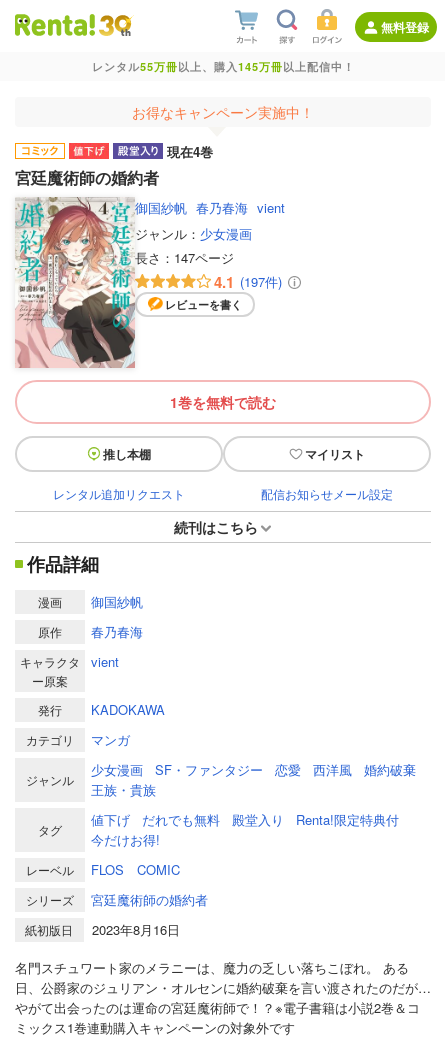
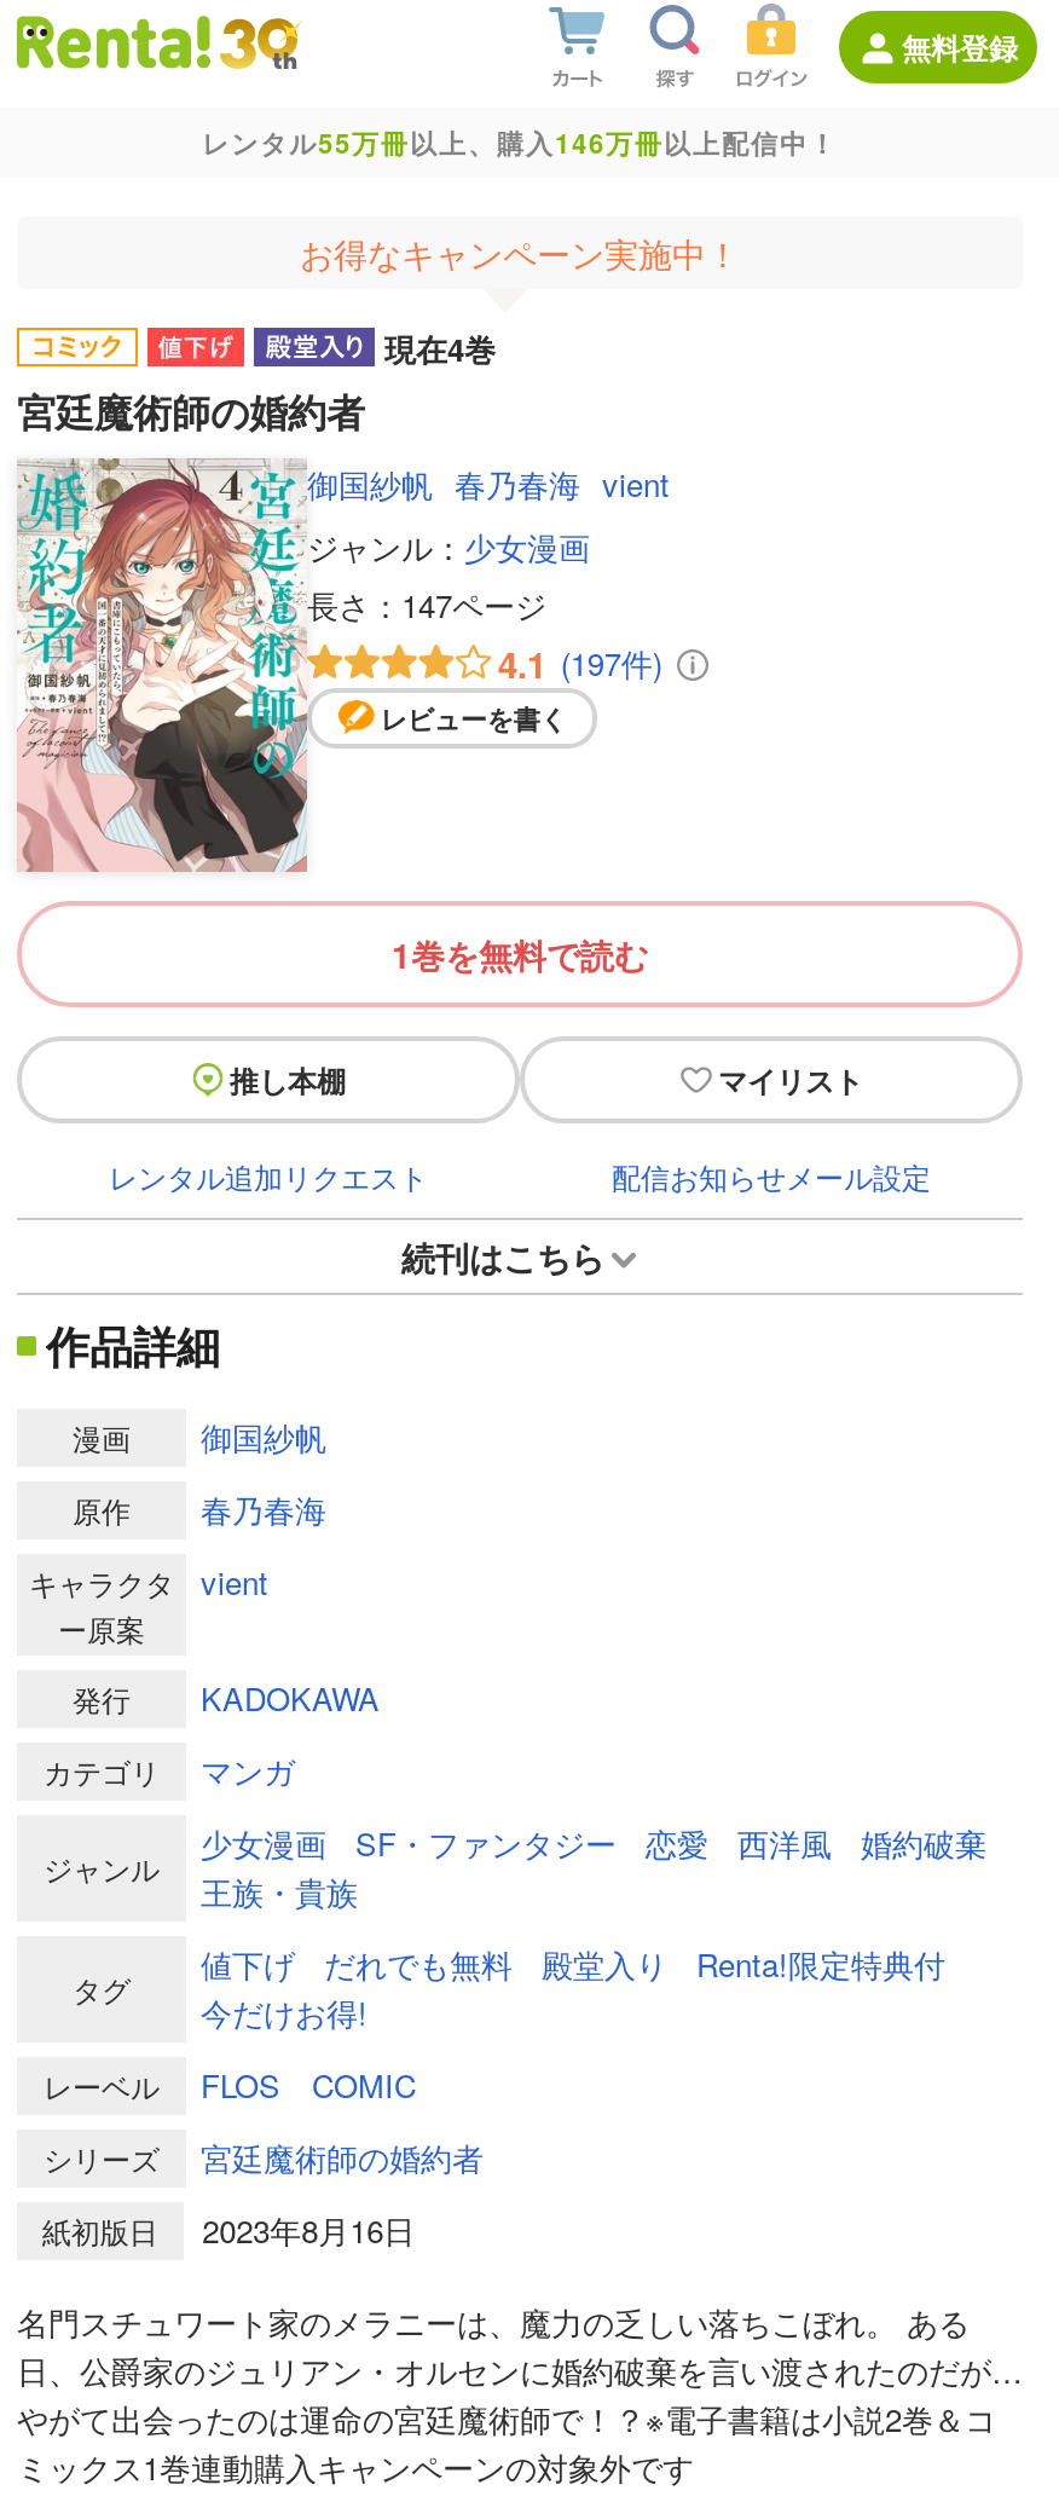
- レンタル55万冊以上、購入145万冊以上配信中！
+ レンタル55万冊以上、購入146万冊以上配信中！
